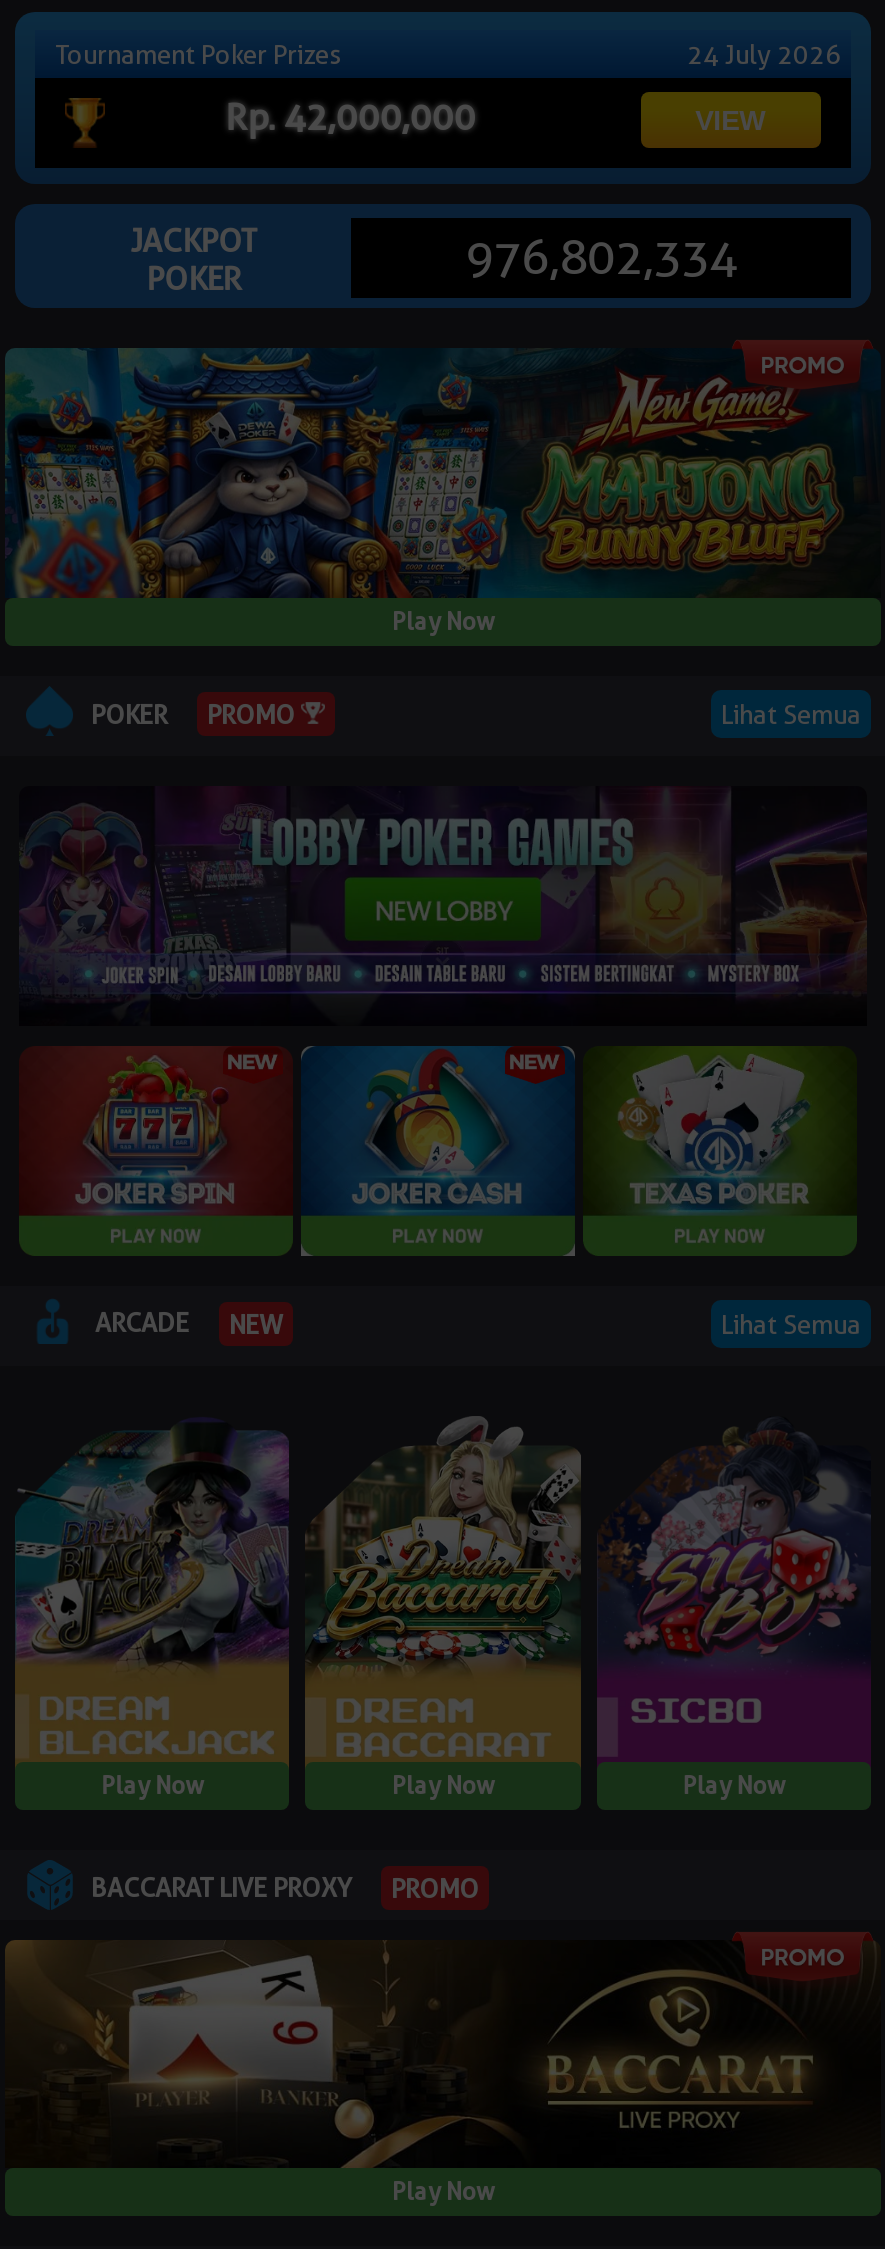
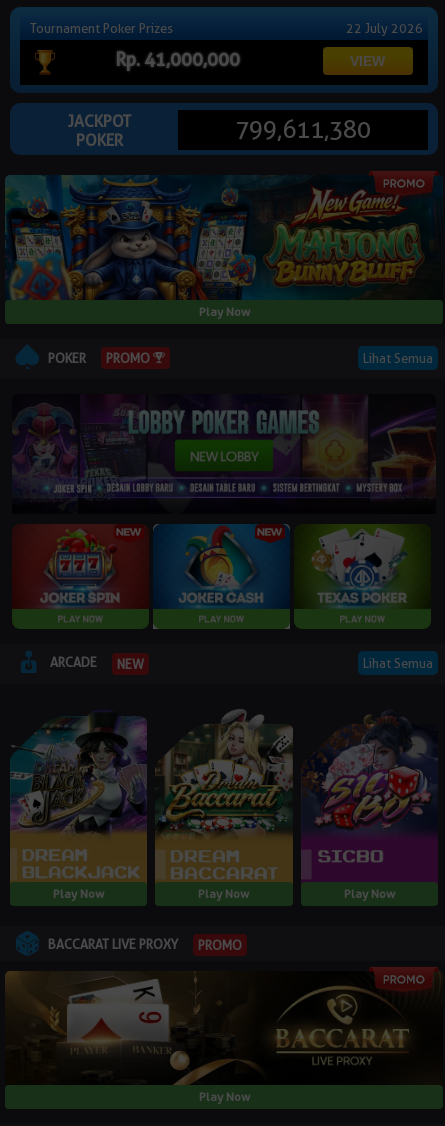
- 24 July 2026
+ 22 July 2026

- Rp. 42,000,000
+ Rp. 41,000,000

- 976,802,334
+ 799,611,380
